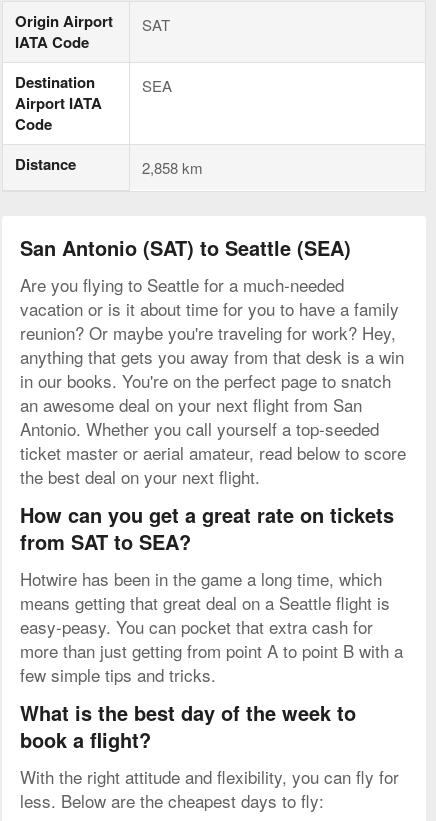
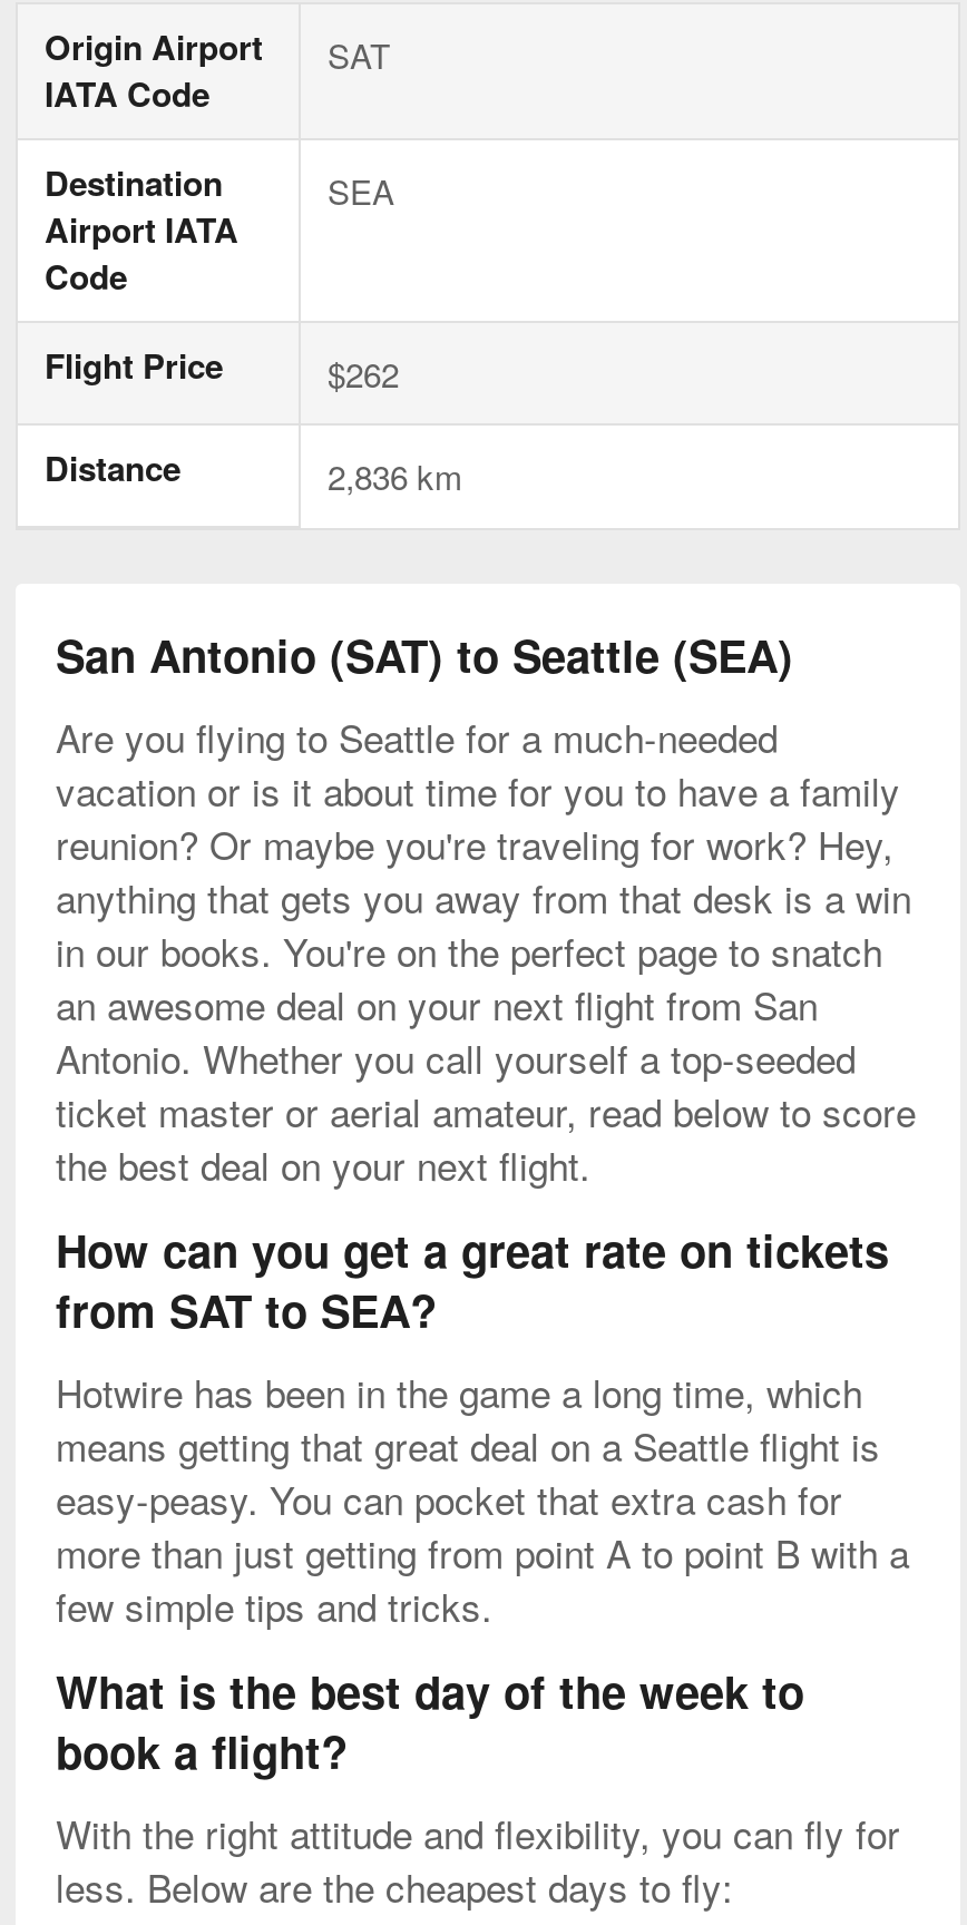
+ Flight Price
+ $262

- 2,858 km
+ 2,836 km
